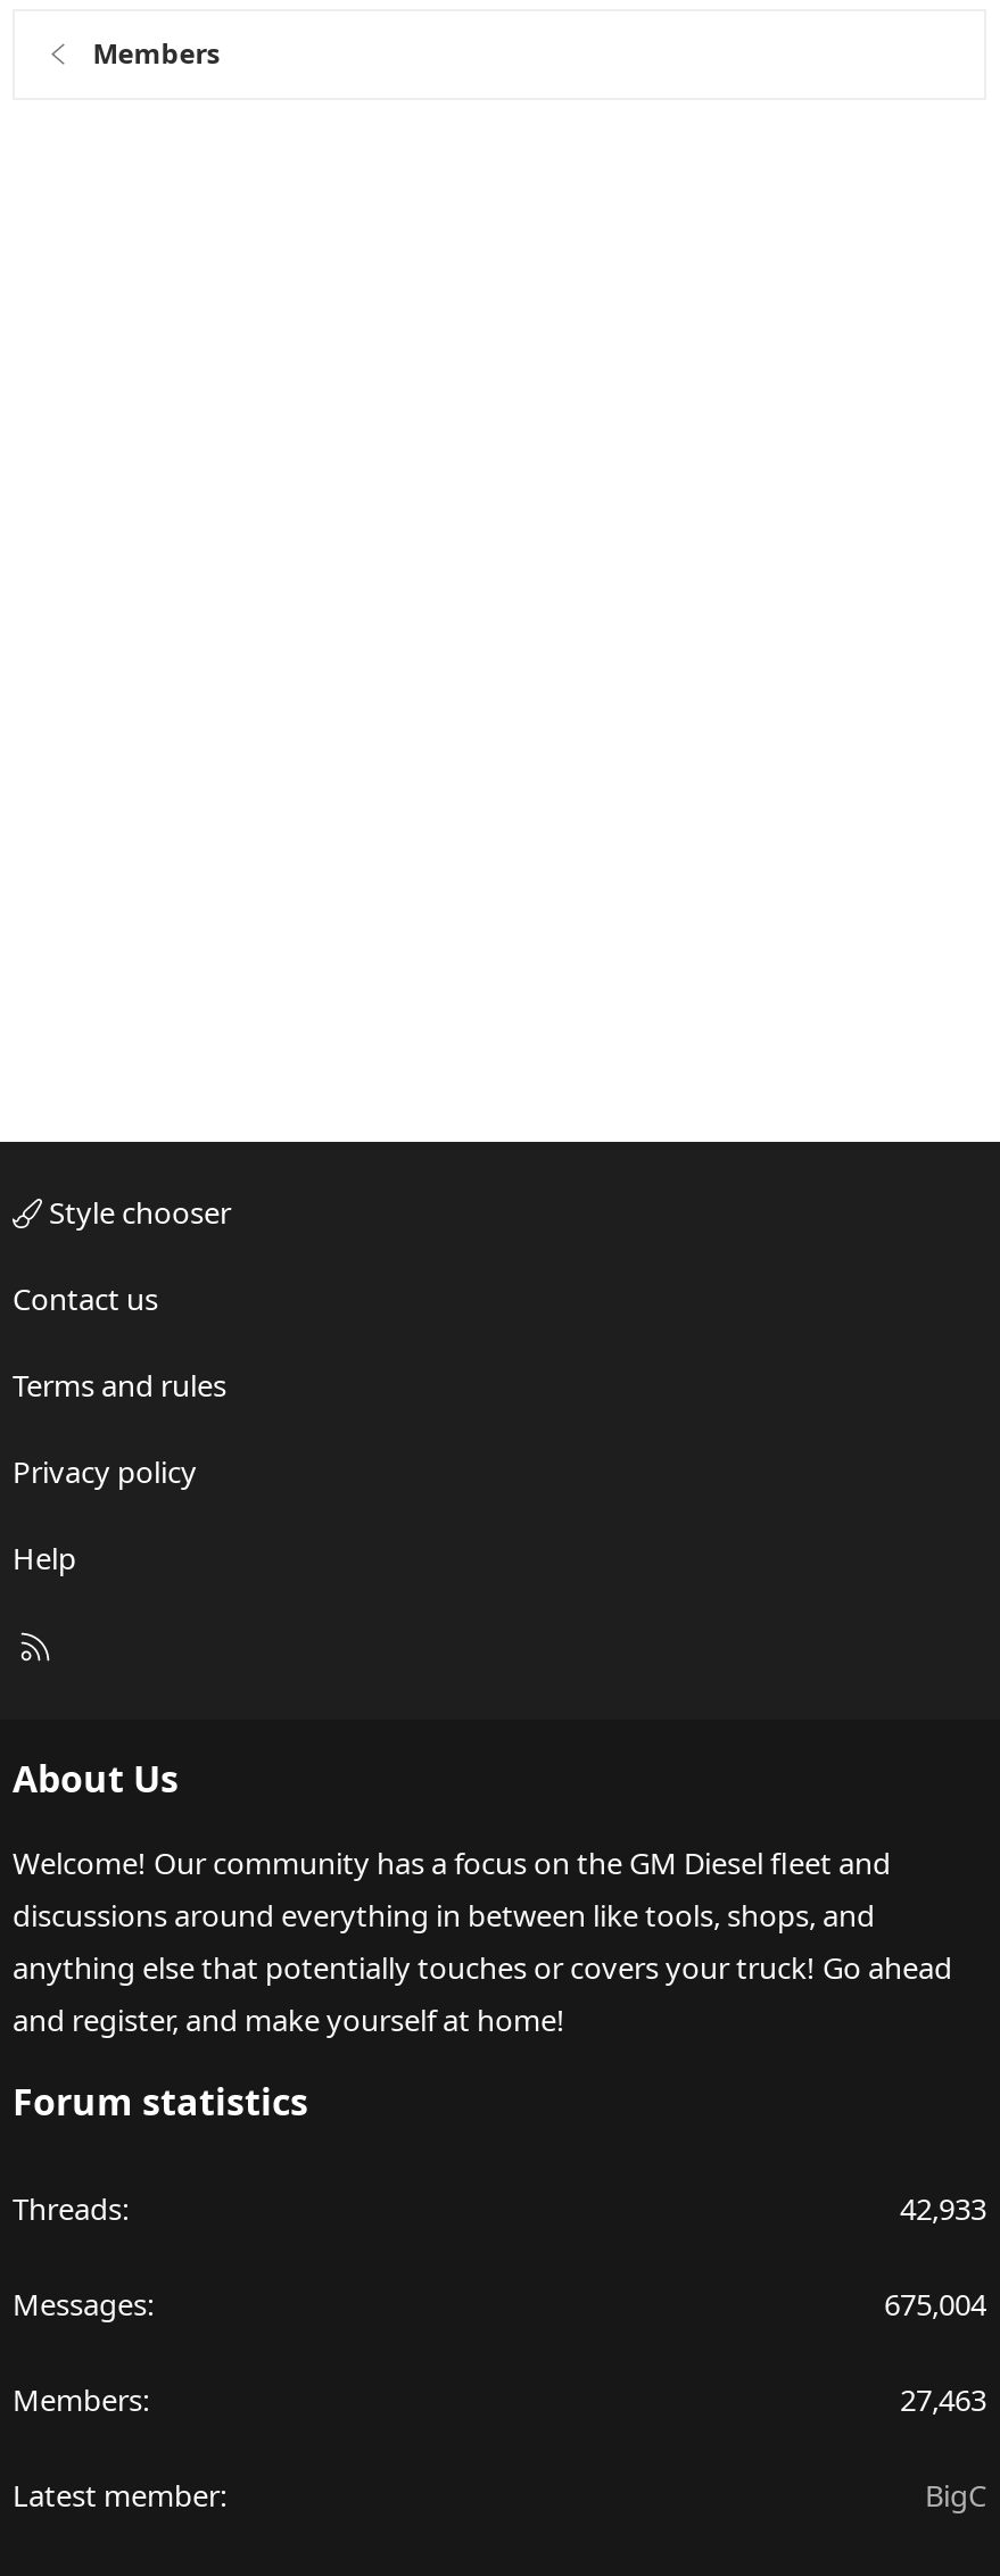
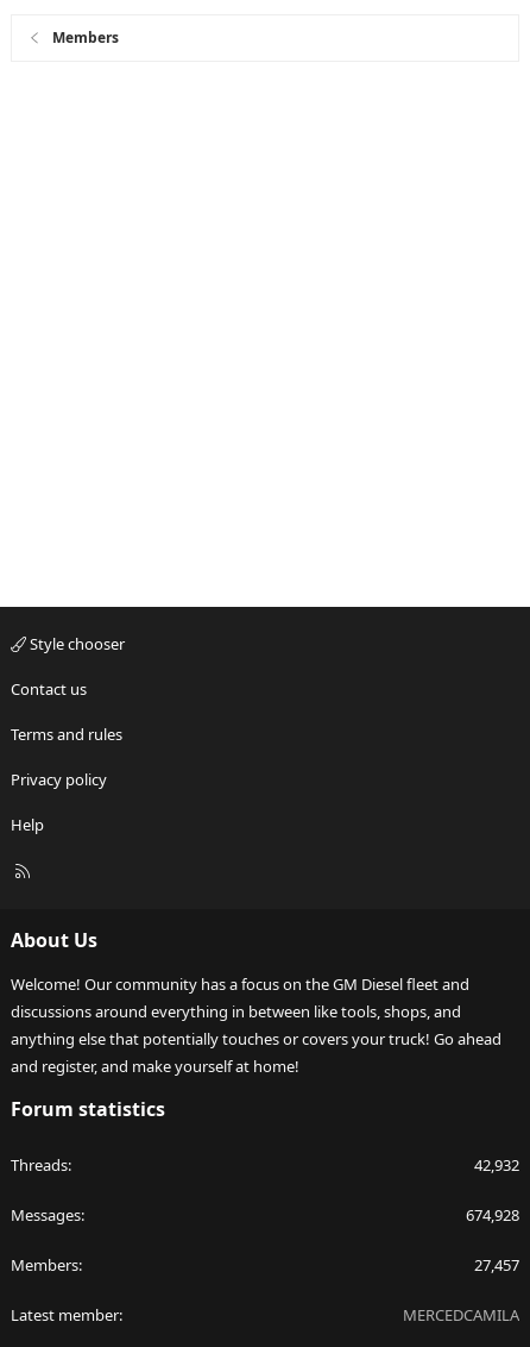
- 42,933
+ 42,932

- 675,004
+ 674,928

- 27,463
+ 27,457

- BigC
+ MERCEDCAMILA
